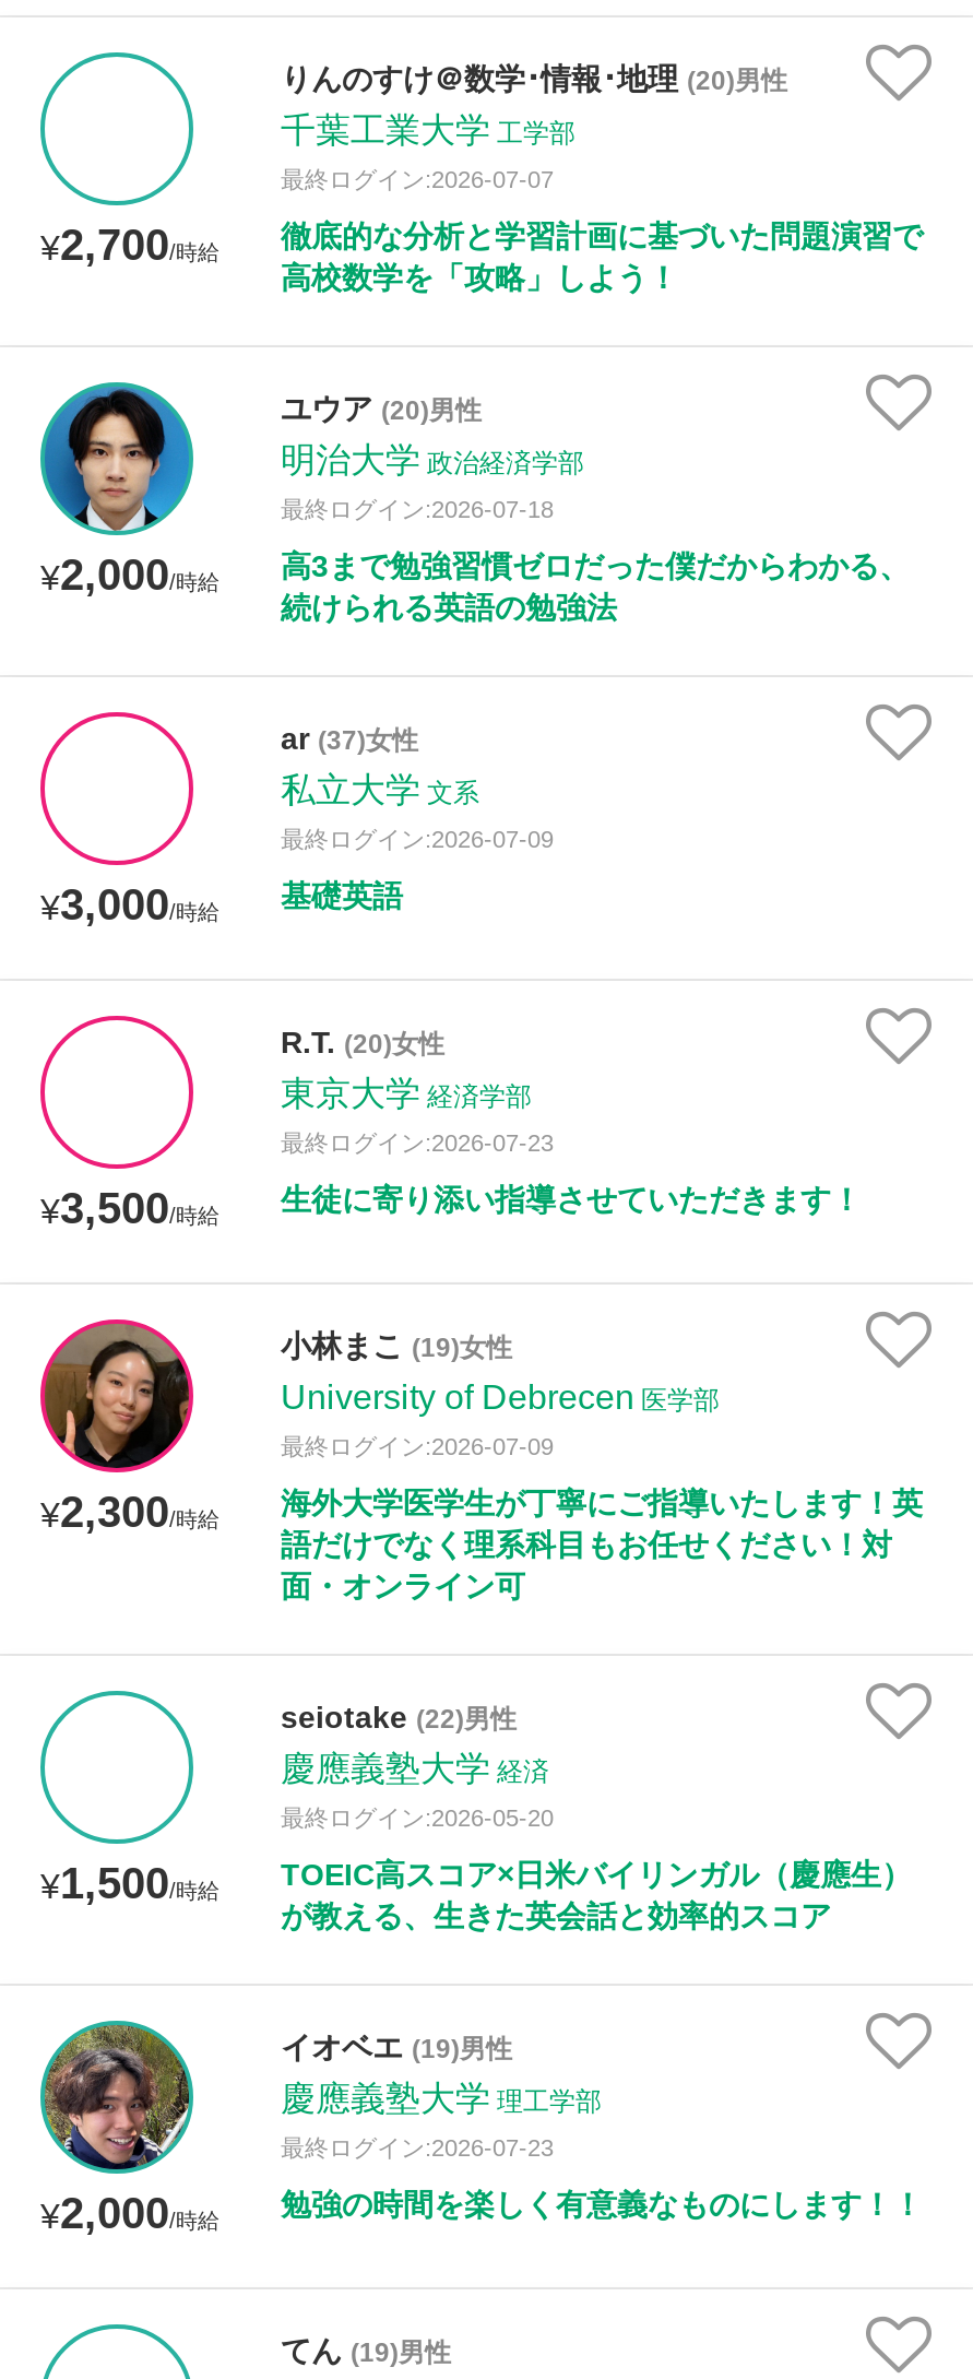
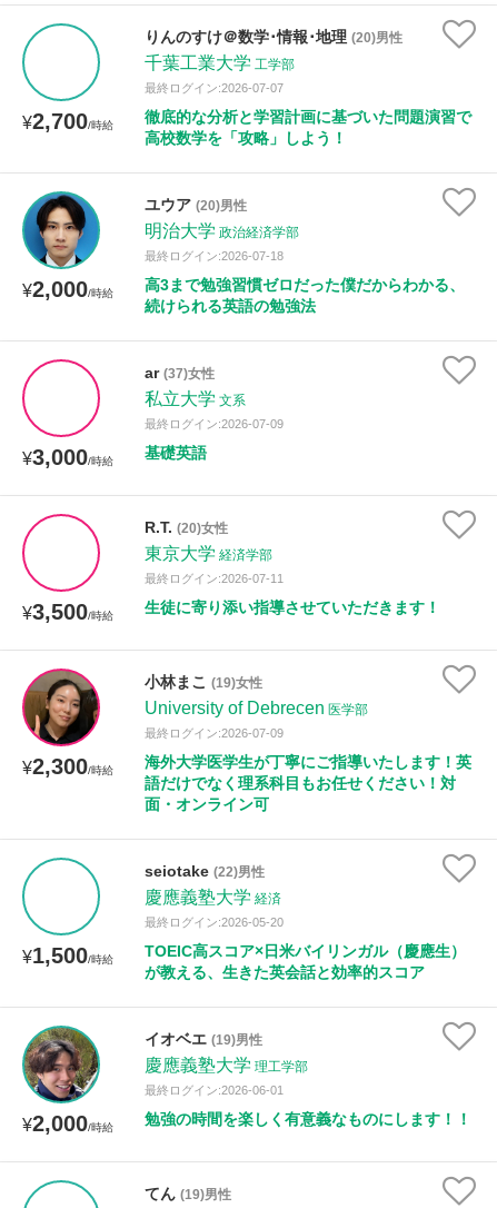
- 最終ログイン:2026-07-23
+ 最終ログイン:2026-07-11

- 最終ログイン:2026-07-23
+ 最終ログイン:2026-06-01
